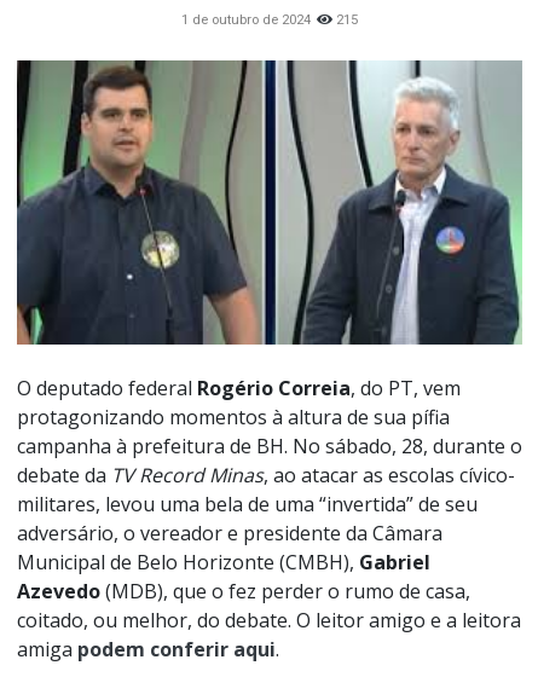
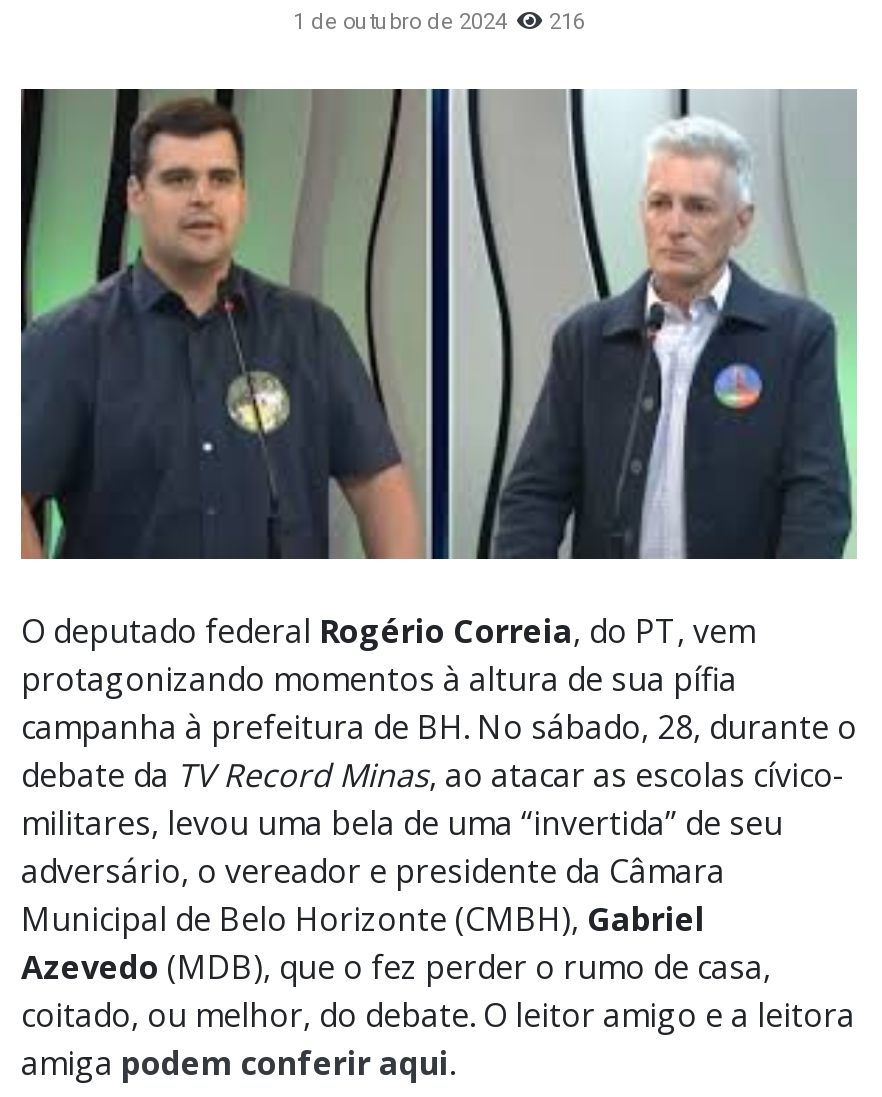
- 1 de outubro de 2024 215
+ 1 de outubro de 2024 216
